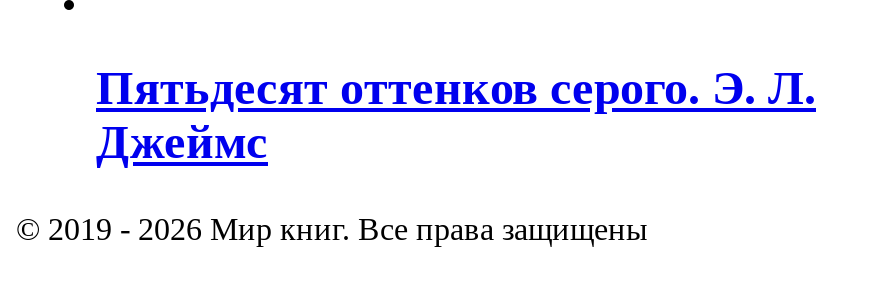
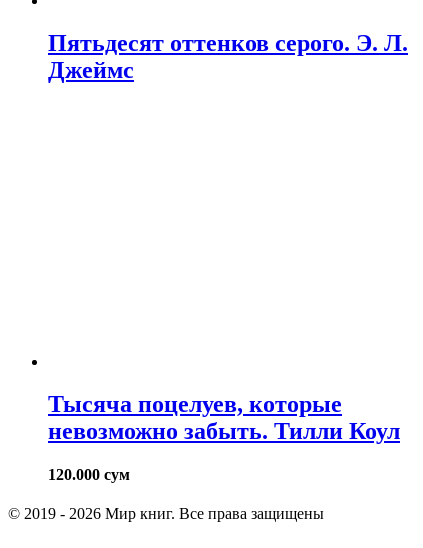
+ Тысяча поцелуев, которые
+ невозможно забыть. Тилли Коул
+ 120.000 сум
